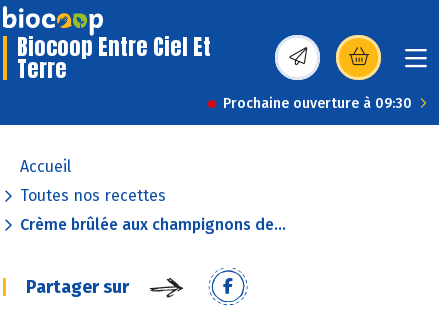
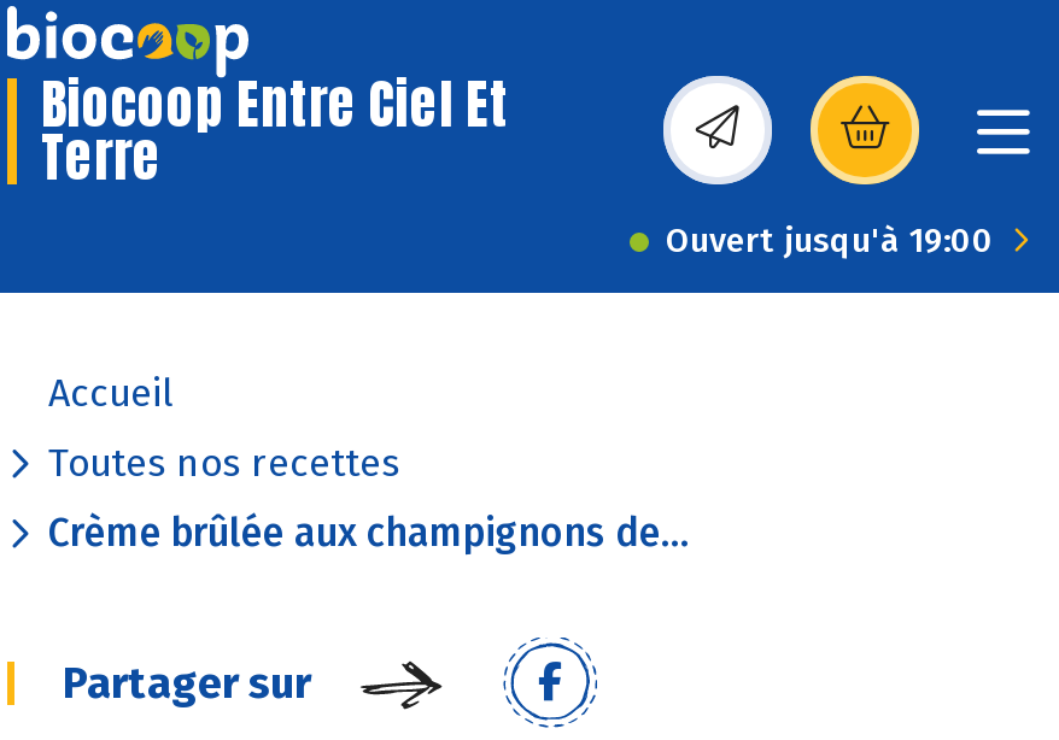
- Prochaine ouverture à 09:30
+ Ouvert jusqu'à 19:00
